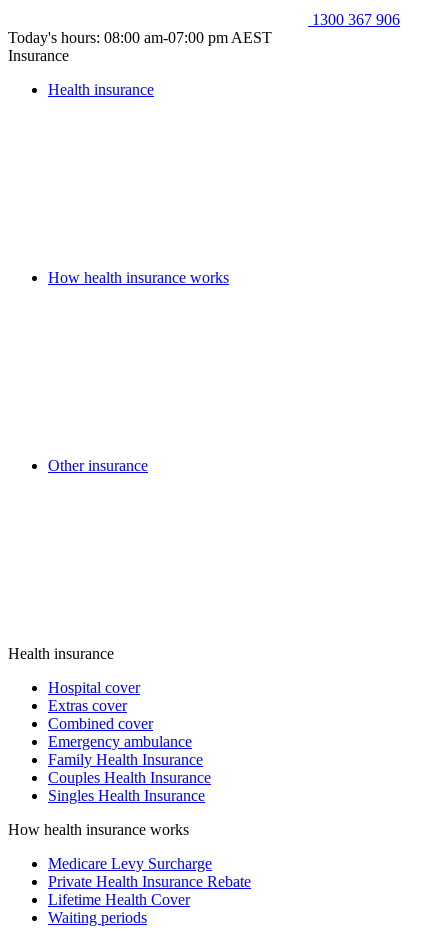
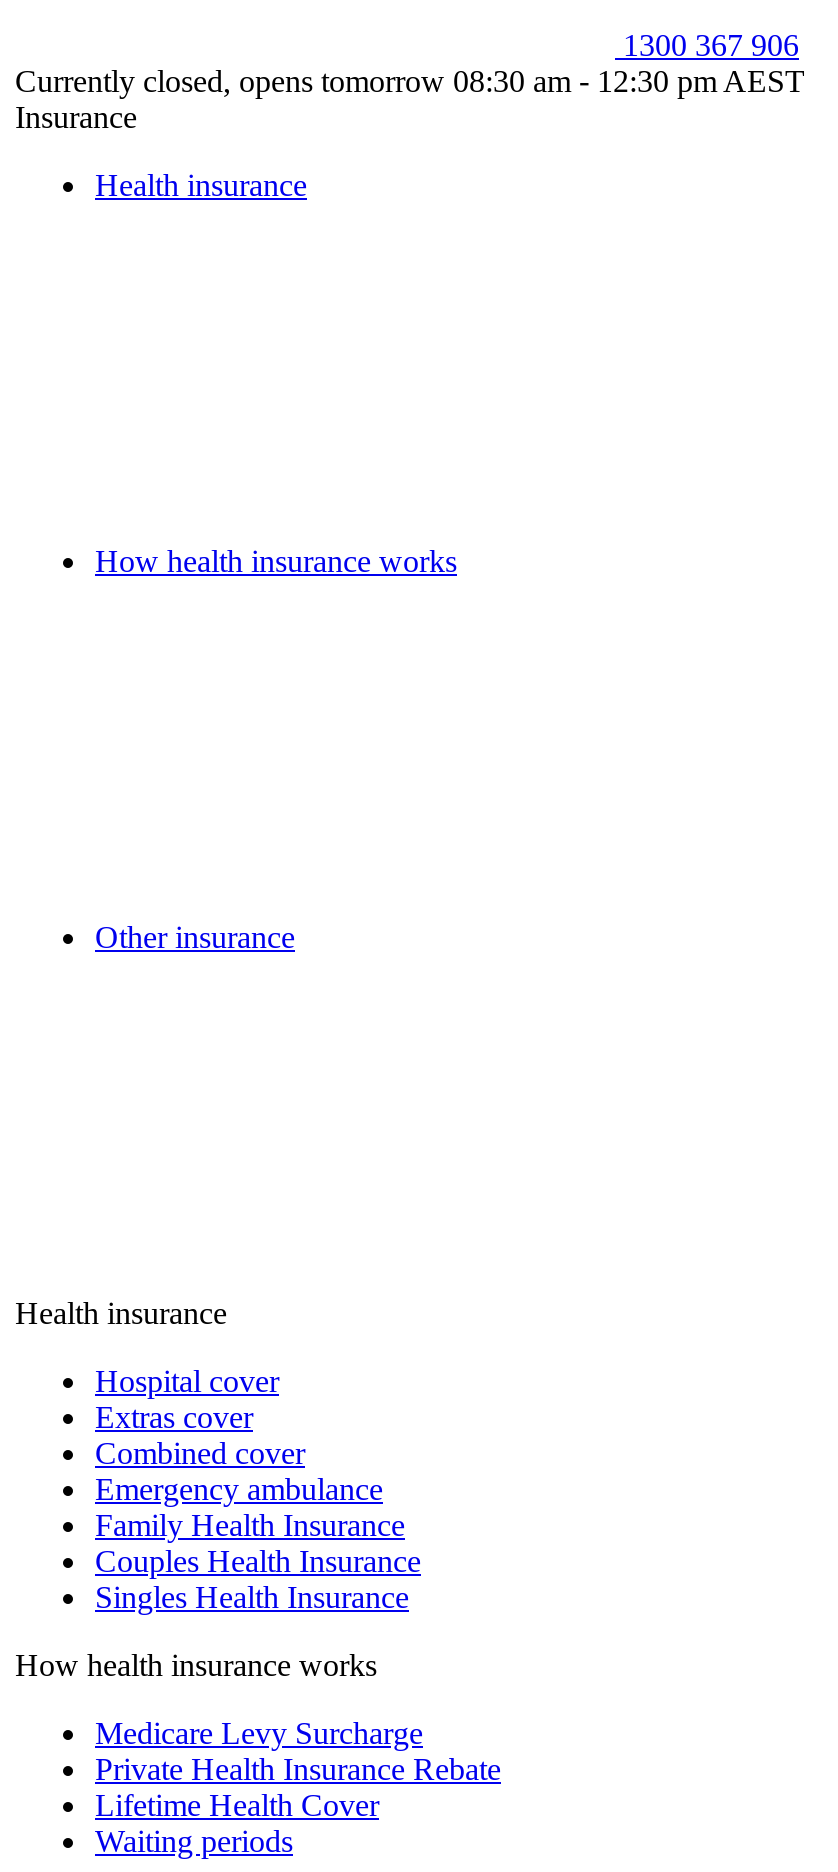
- Today's hours: 08:00 am-07:00 pm AEST
+ Currently closed, opens tomorrow 08:30 am - 12:30 pm AEST
